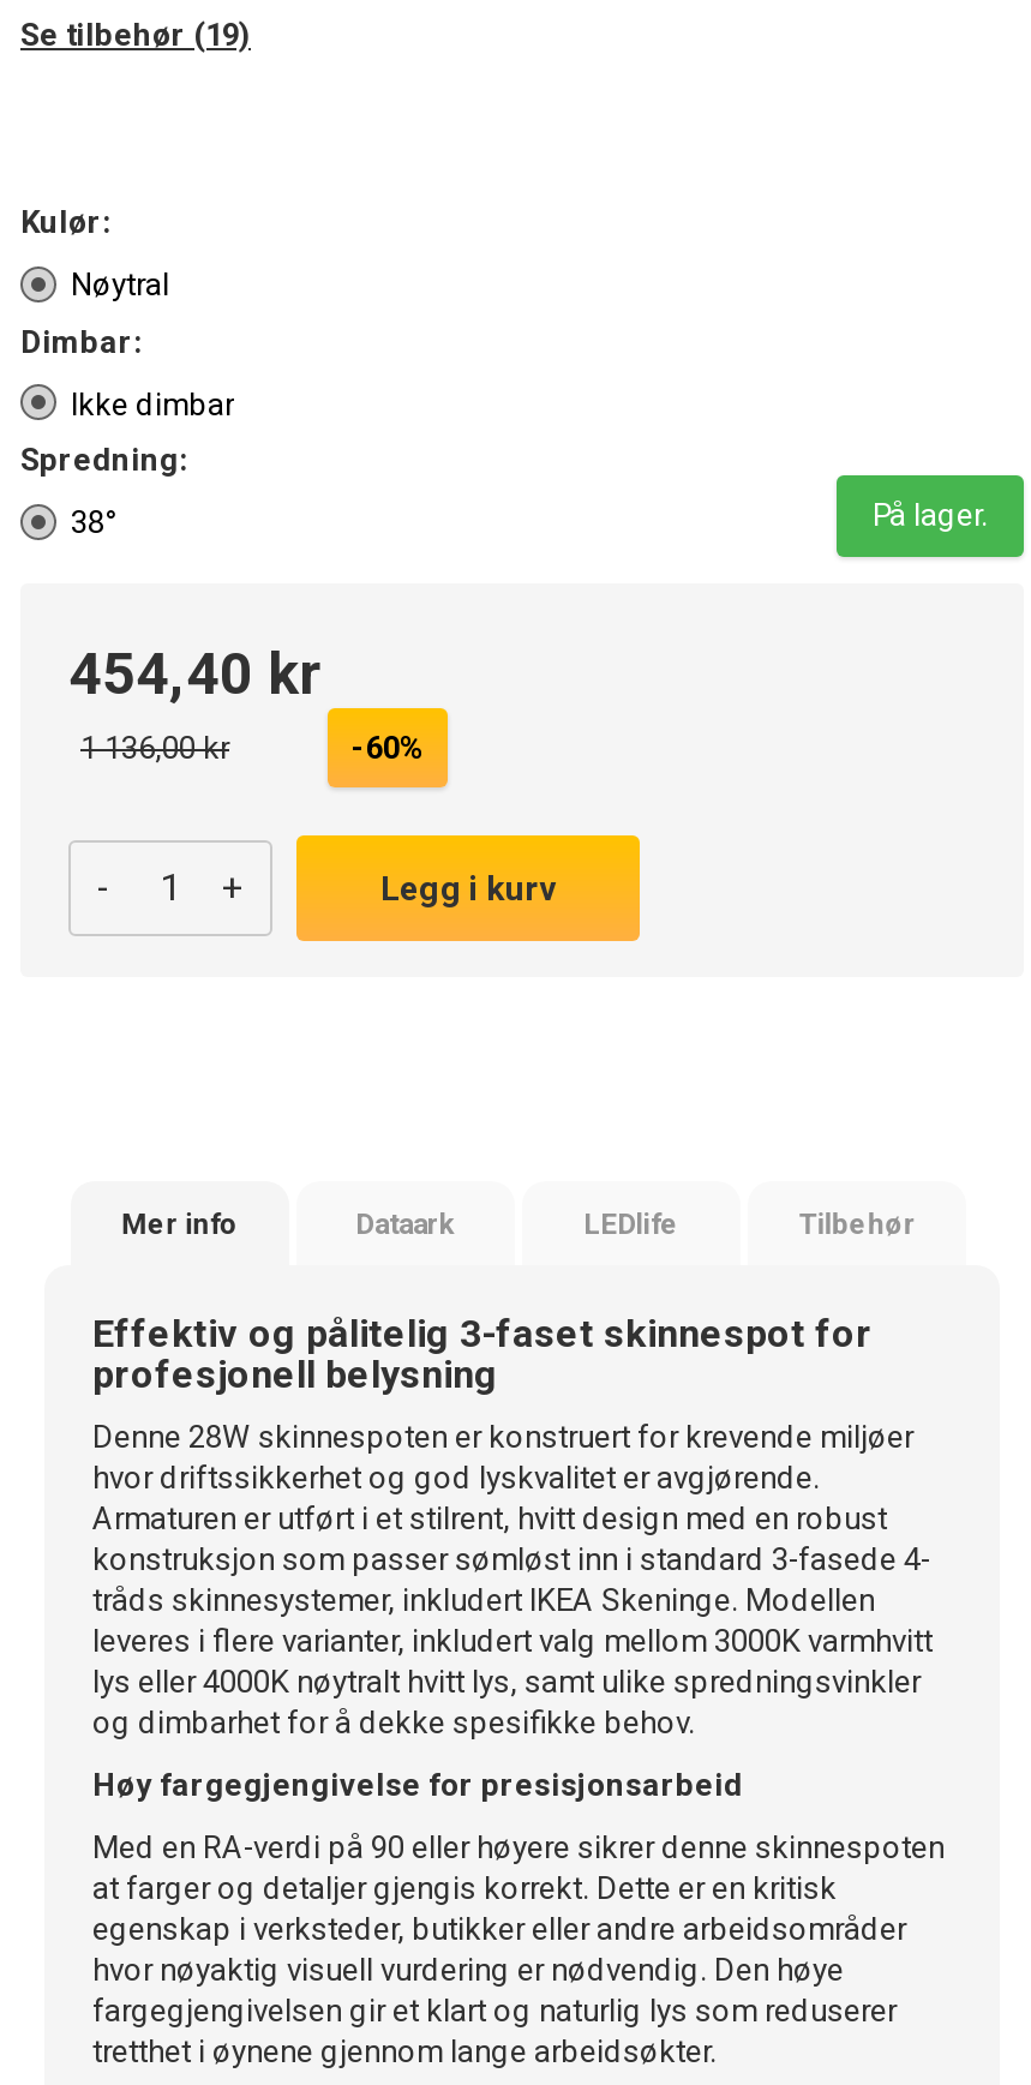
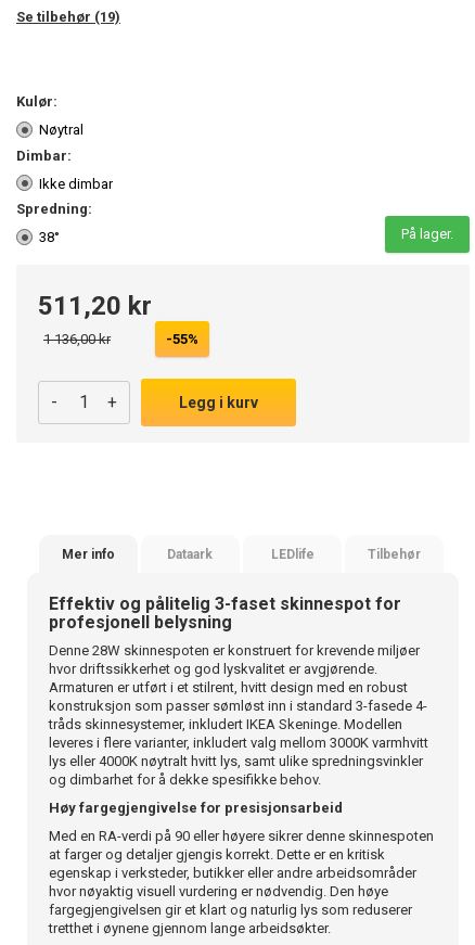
- 454,40 kr
+ 511,20 kr

- -60%
+ -55%
